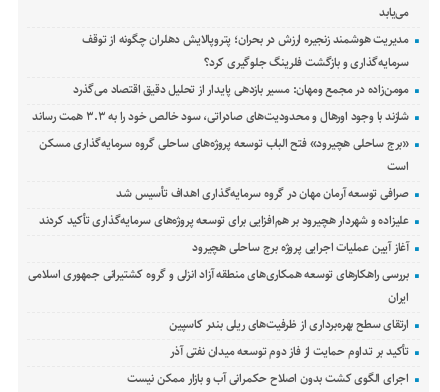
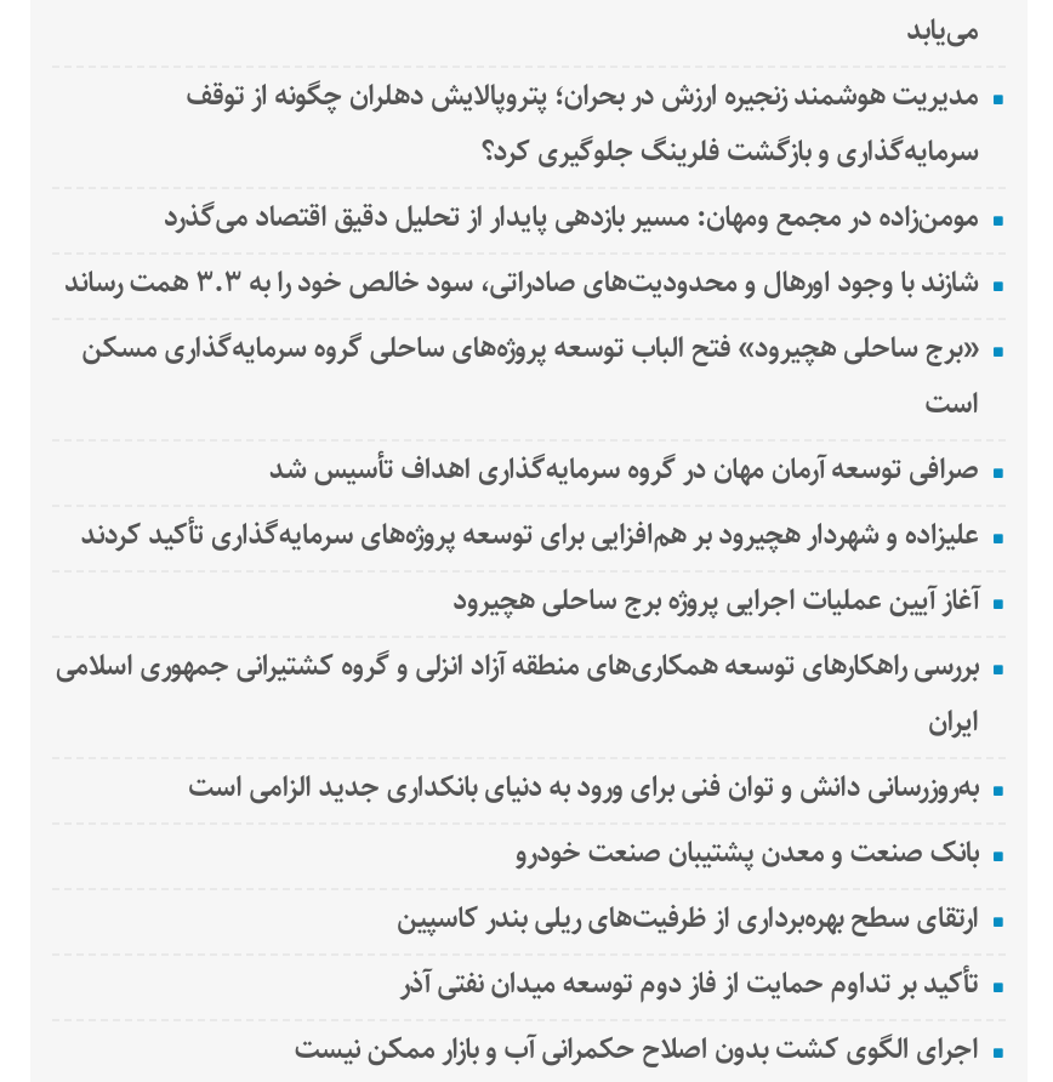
+ به‌روزرسانی دانش و توان فنی برای ورود به دنیای بانکداری جدید الزامی است
+ بانک صنعت و معدن پشتیبان صنعت خودرو
